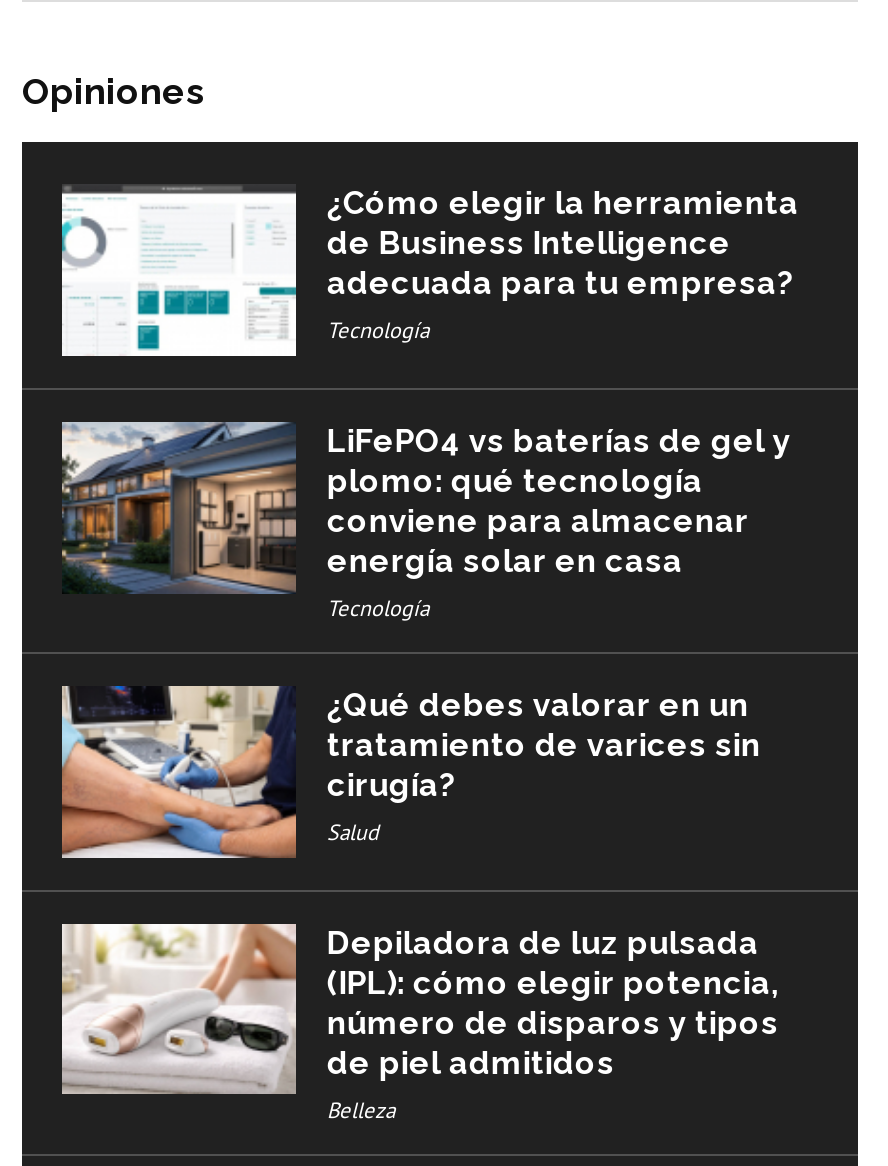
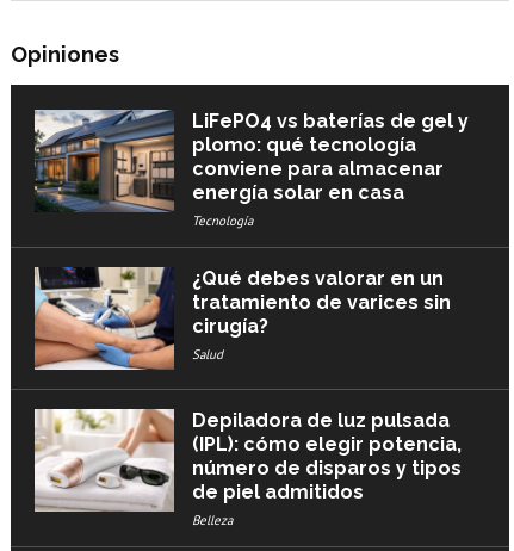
- [image]
- ¿Cómo elegir la herramienta
- de Business Intelligence
- adecuada para tu empresa?
- Tecnología
